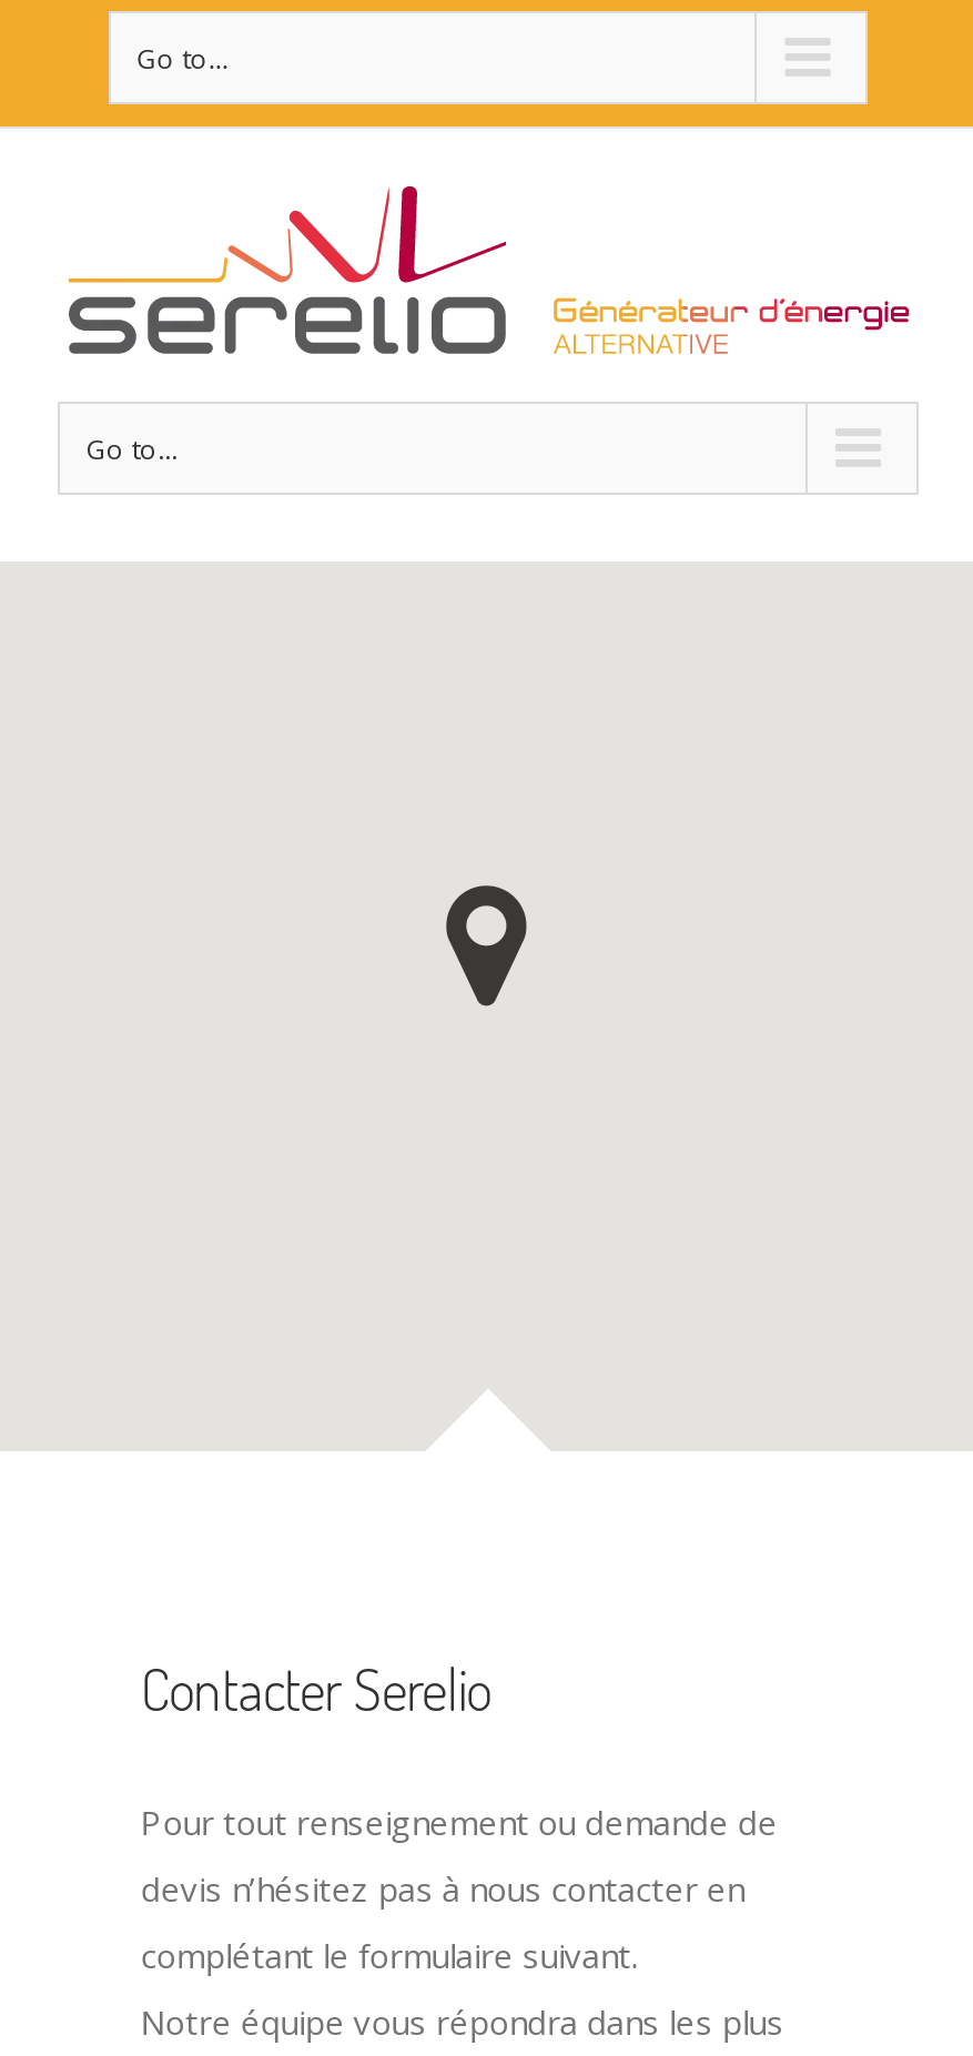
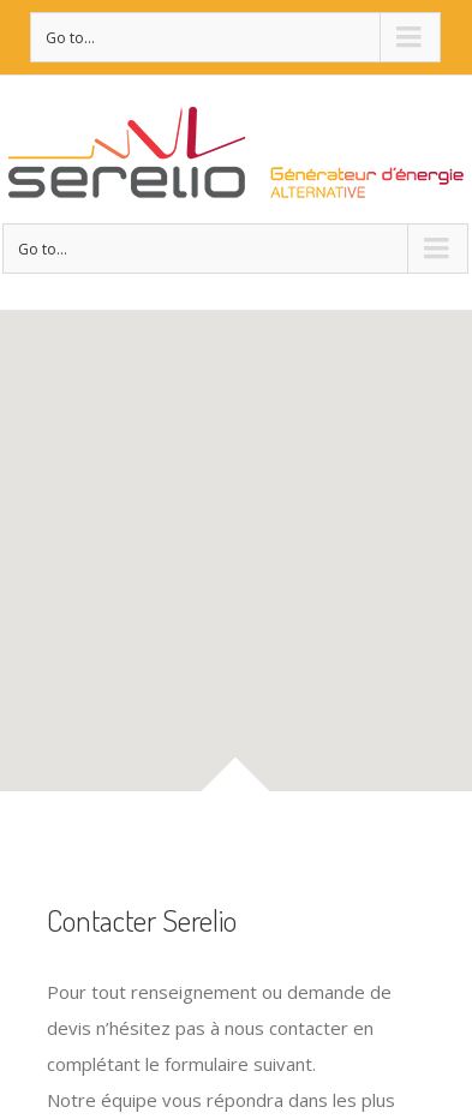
- [image]
